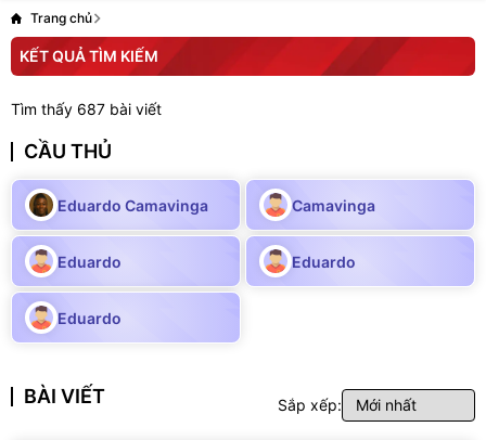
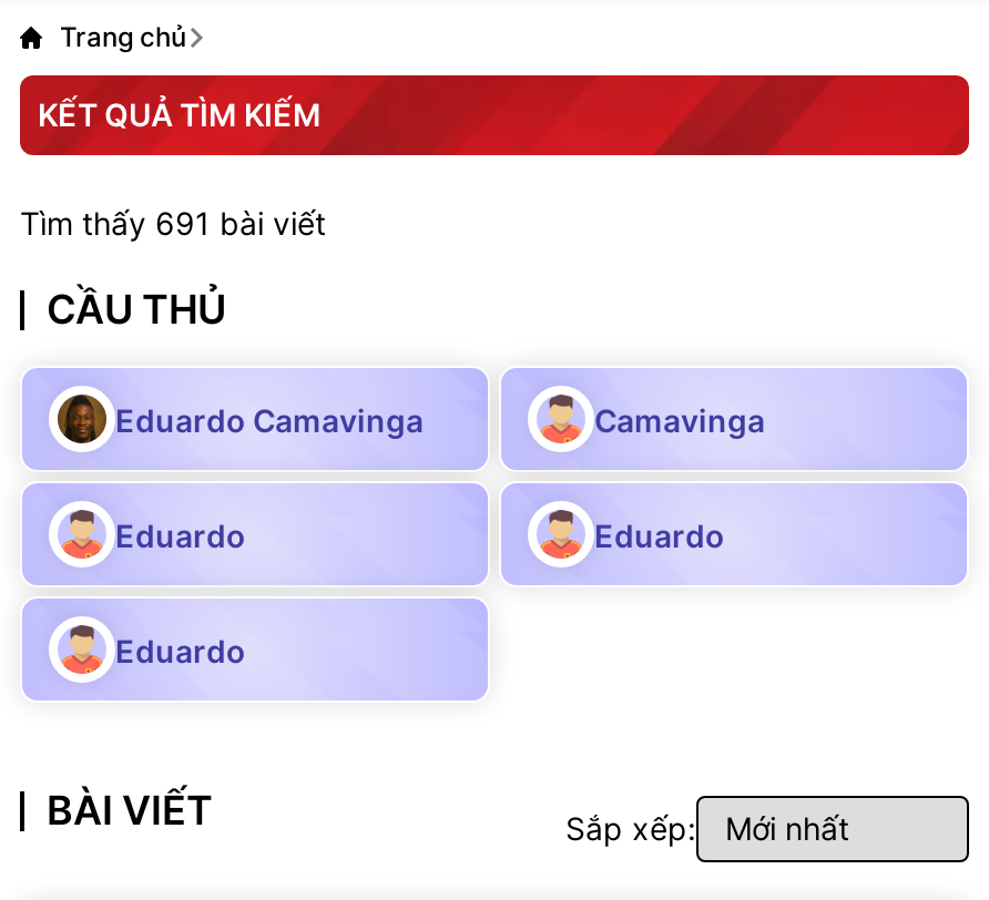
- Tìm thấy 687 bài viết
+ Tìm thấy 691 bài viết
